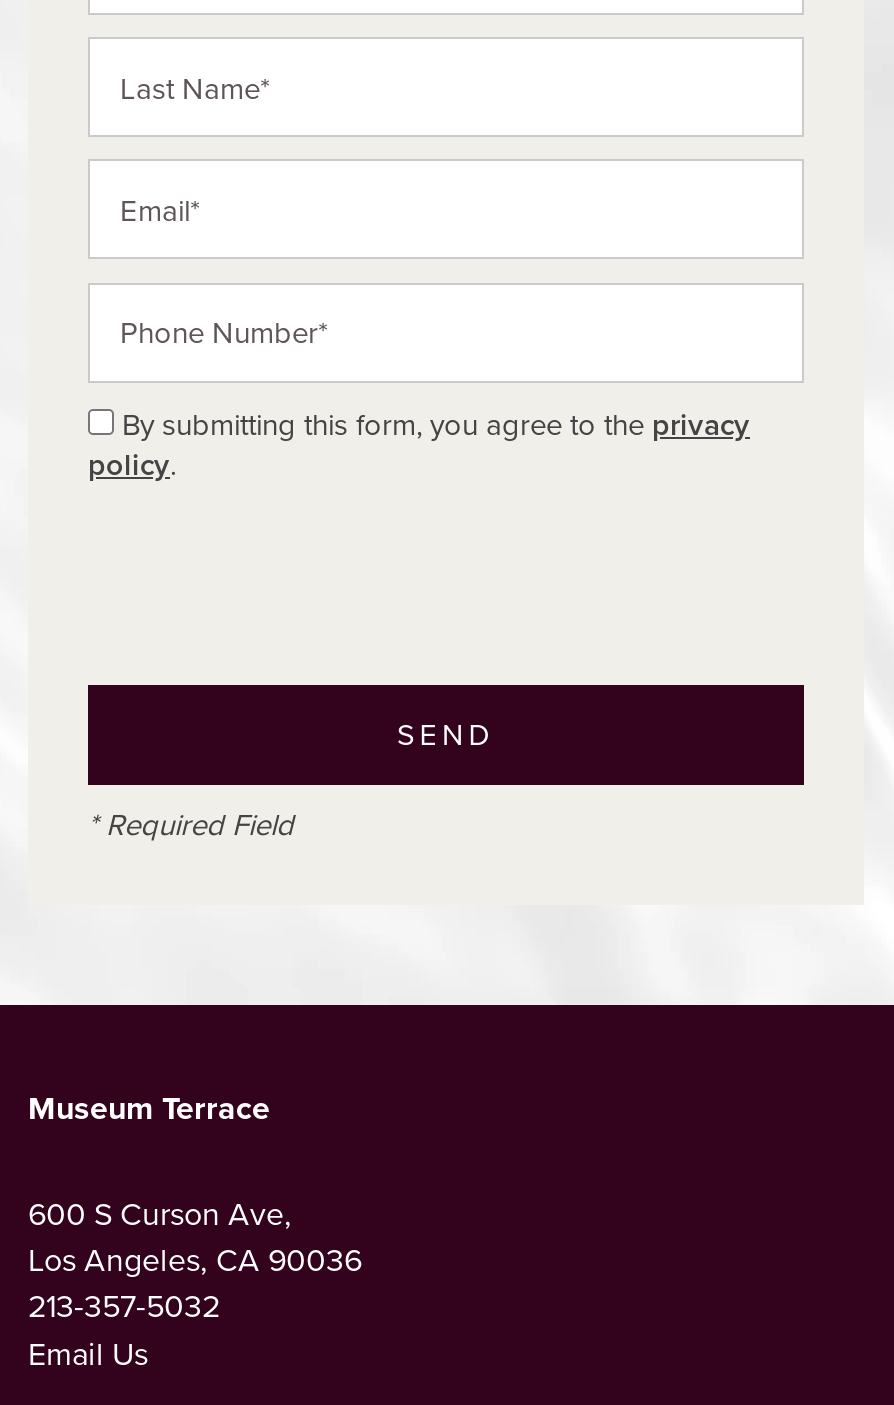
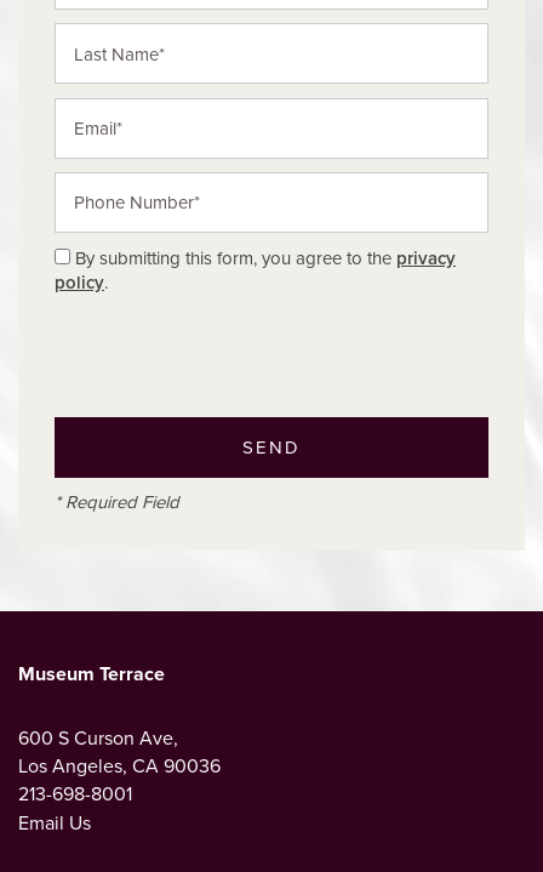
- 213-357-5032
+ 213-698-8001
